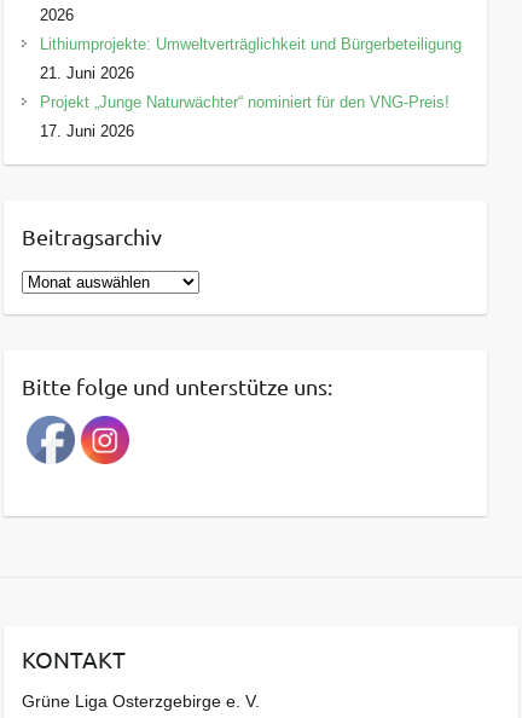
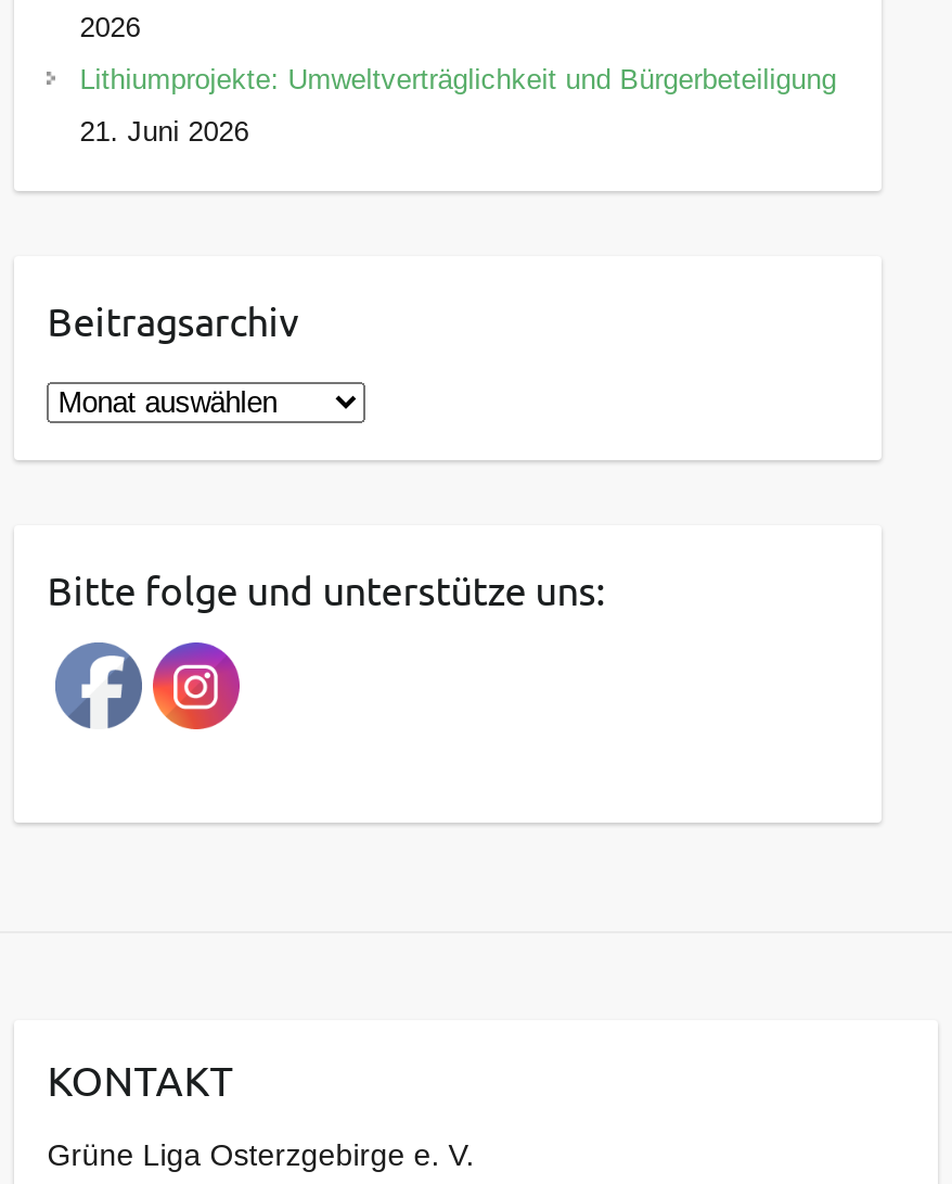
- Projekt „Junge Naturwächter“ nominiert für den VNG-Preis!
- 17. Juni 2026
